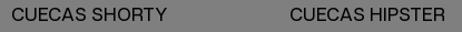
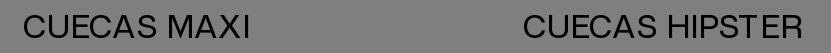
- CUECAS SHORTY
+ CUECAS MAXI
